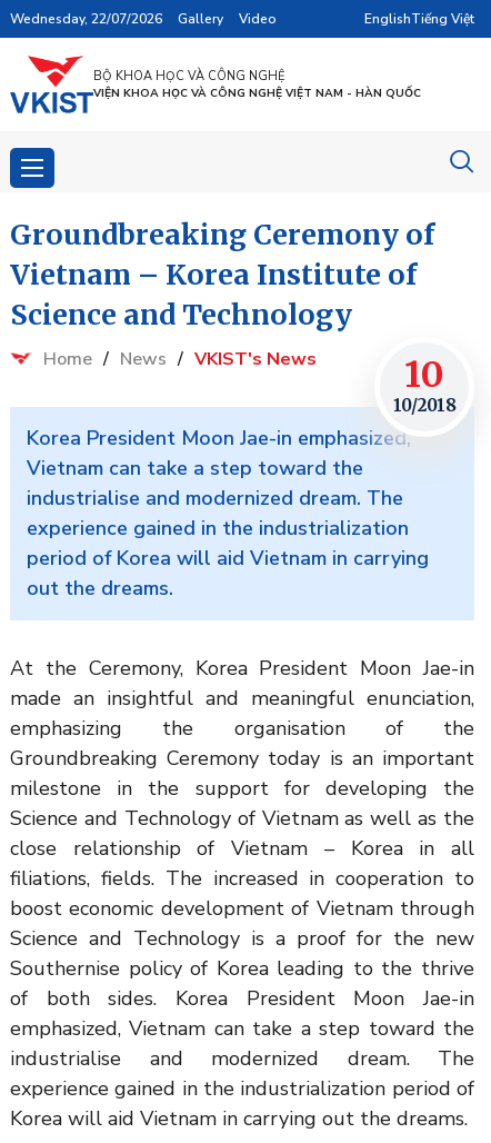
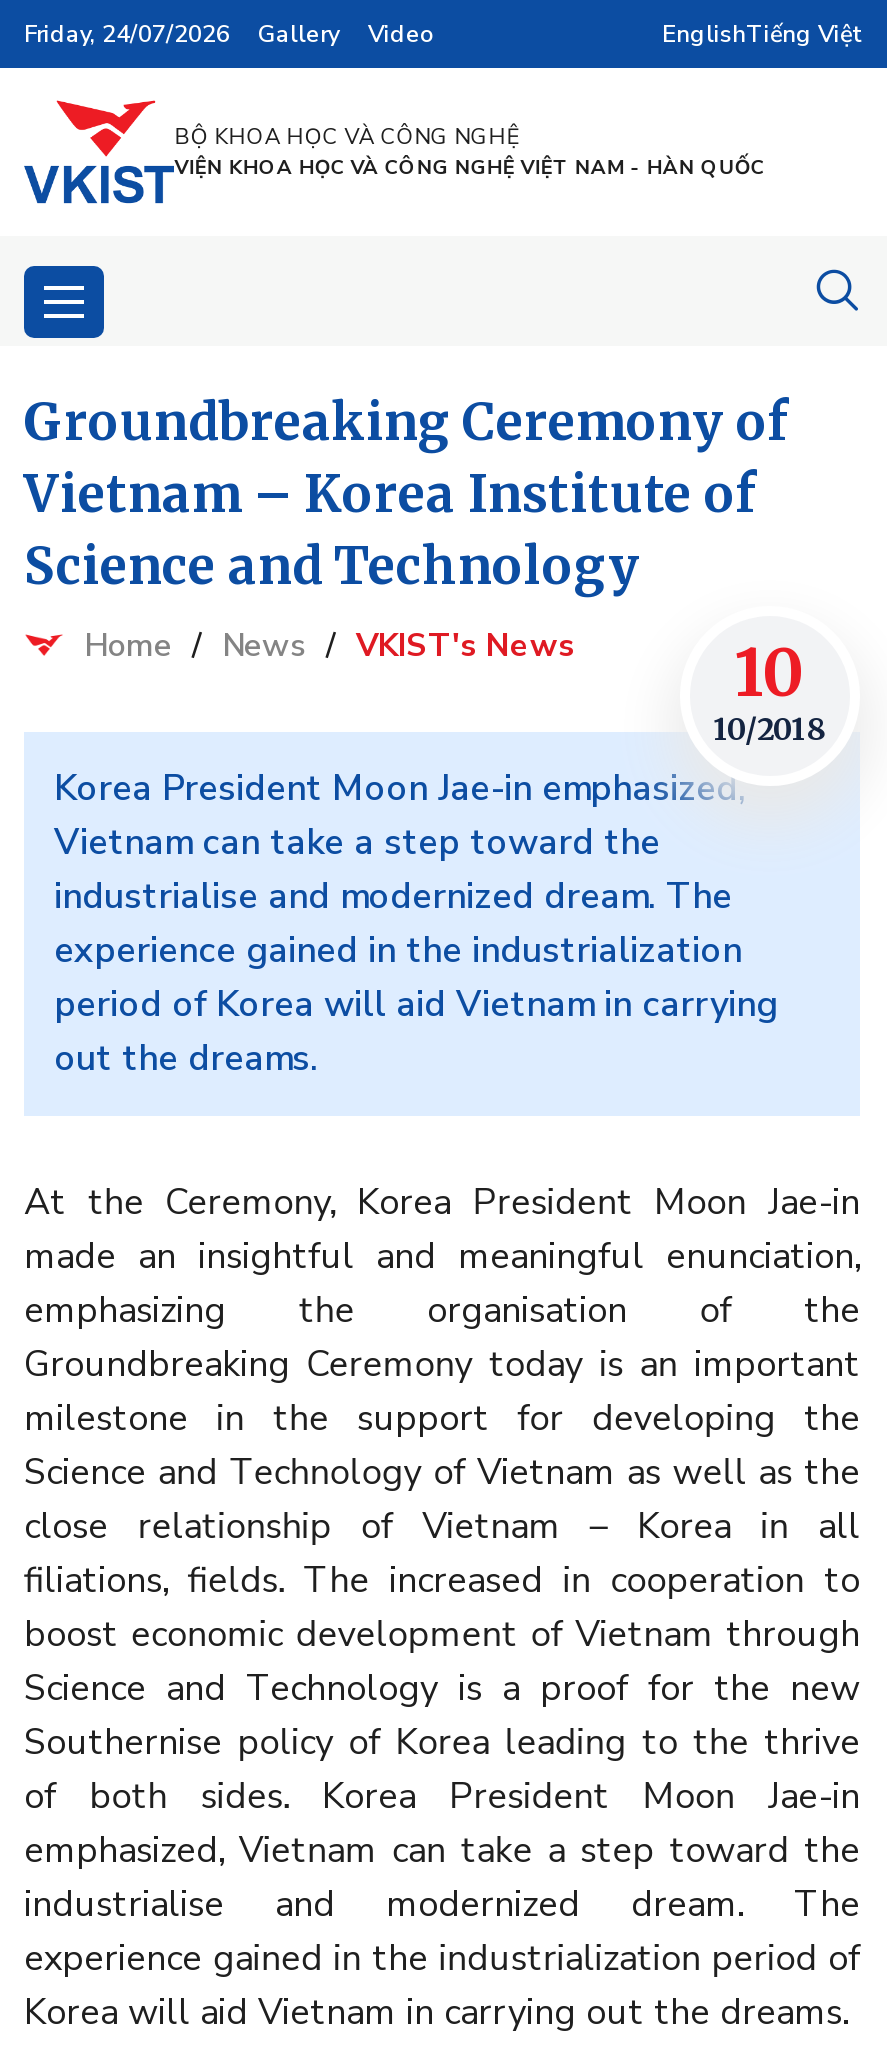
- Wednesday, 22/07/2026 Gallery Video
+ Friday, 24/07/2026 Gallery Video
